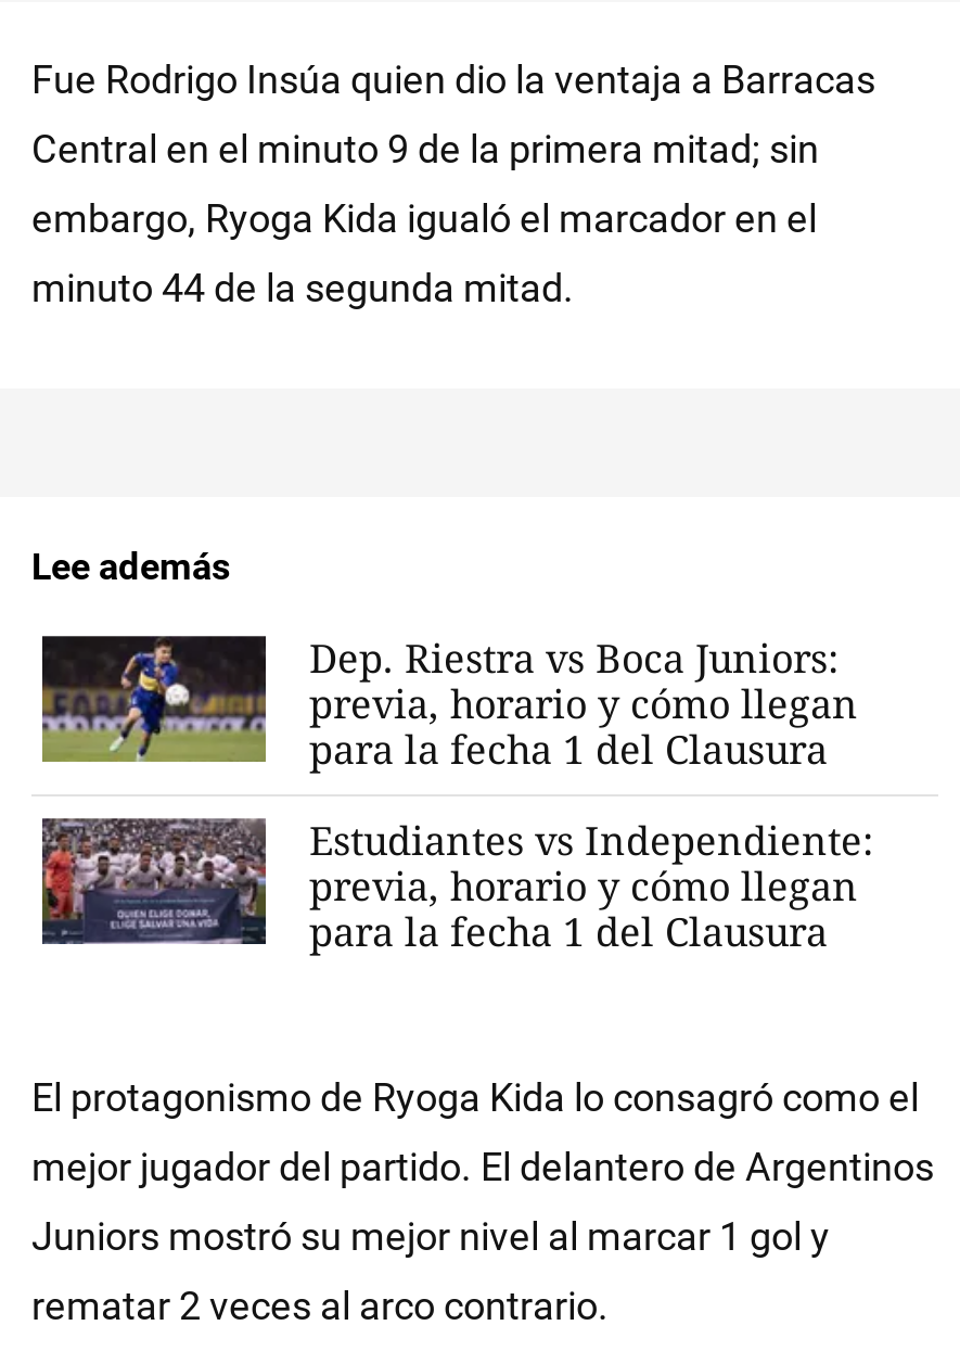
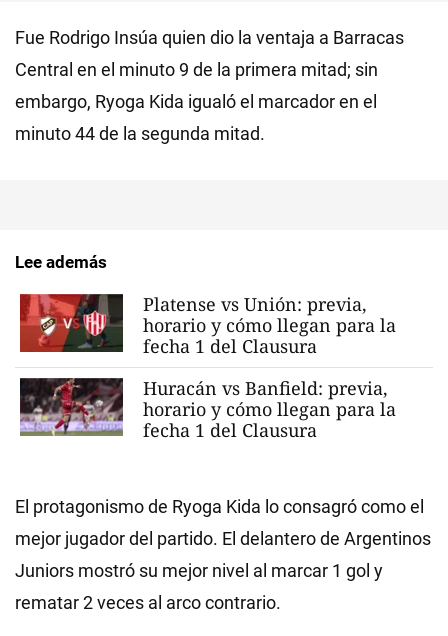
- [image]
- Dep. Riestra vs Boca Juniors:
- previa, horario y cómo llegan
- para la fecha 1 del Clausura
+ [image]
+ Platense vs Unión: previa,
+ horario y cómo llegan para la
+ fecha 1 del Clausura

- [image]
- Estudiantes vs Independiente:
- previa, horario y cómo llegan
- para la fecha 1 del Clausura
+ [image]
+ Huracán vs Banfield: previa,
+ horario y cómo llegan para la
+ fecha 1 del Clausura
